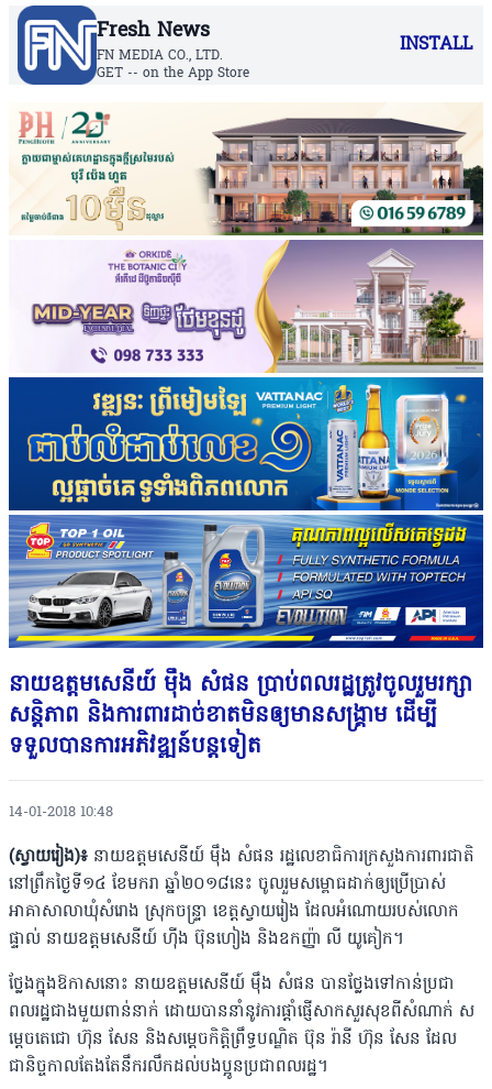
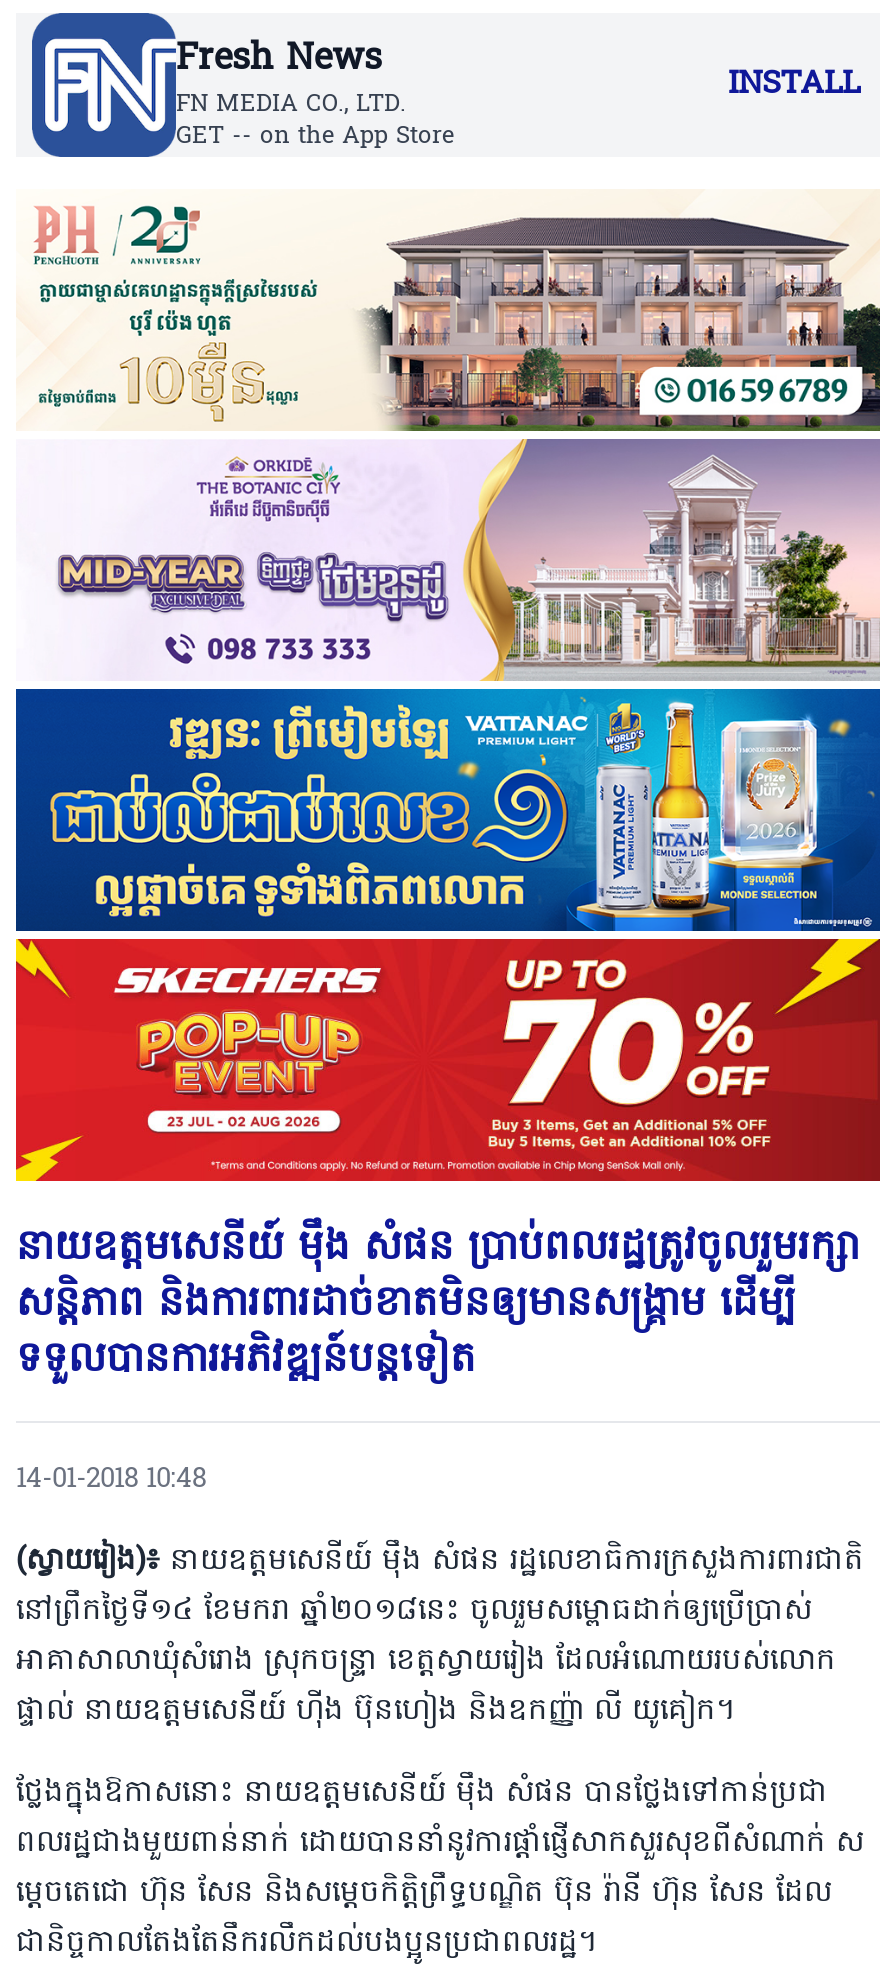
- [image]
+ [image]
